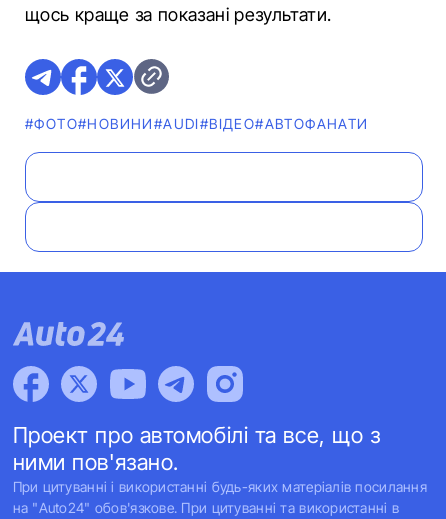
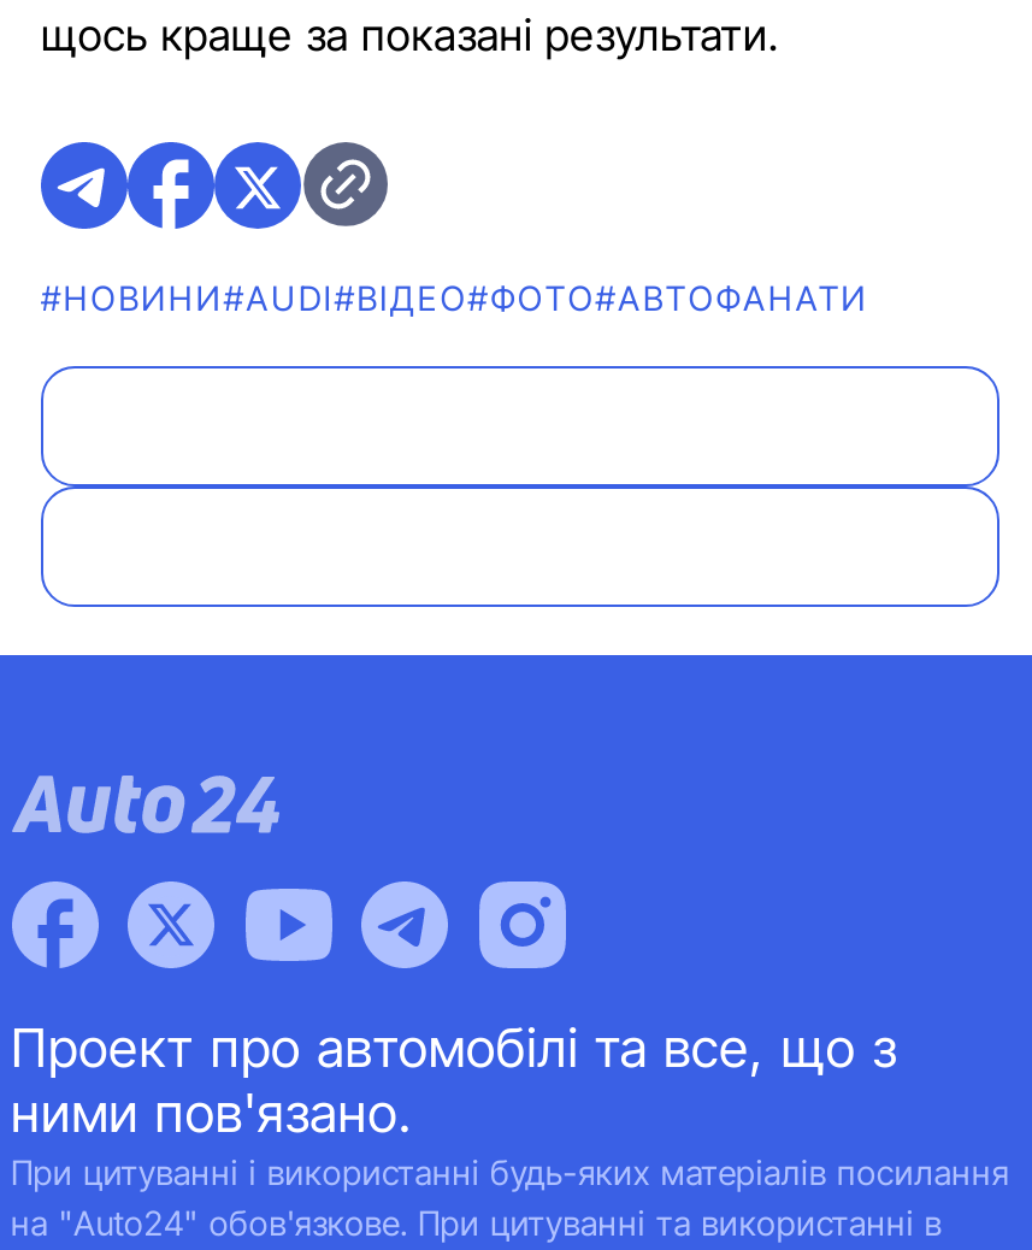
- #ФОТО#НОВИНИ#AUDI#ВІДЕО#АВТОФАНАТИ
+ #НОВИНИ#AUDI#ВІДЕО#ФОТО#АВТОФАНАТИ
